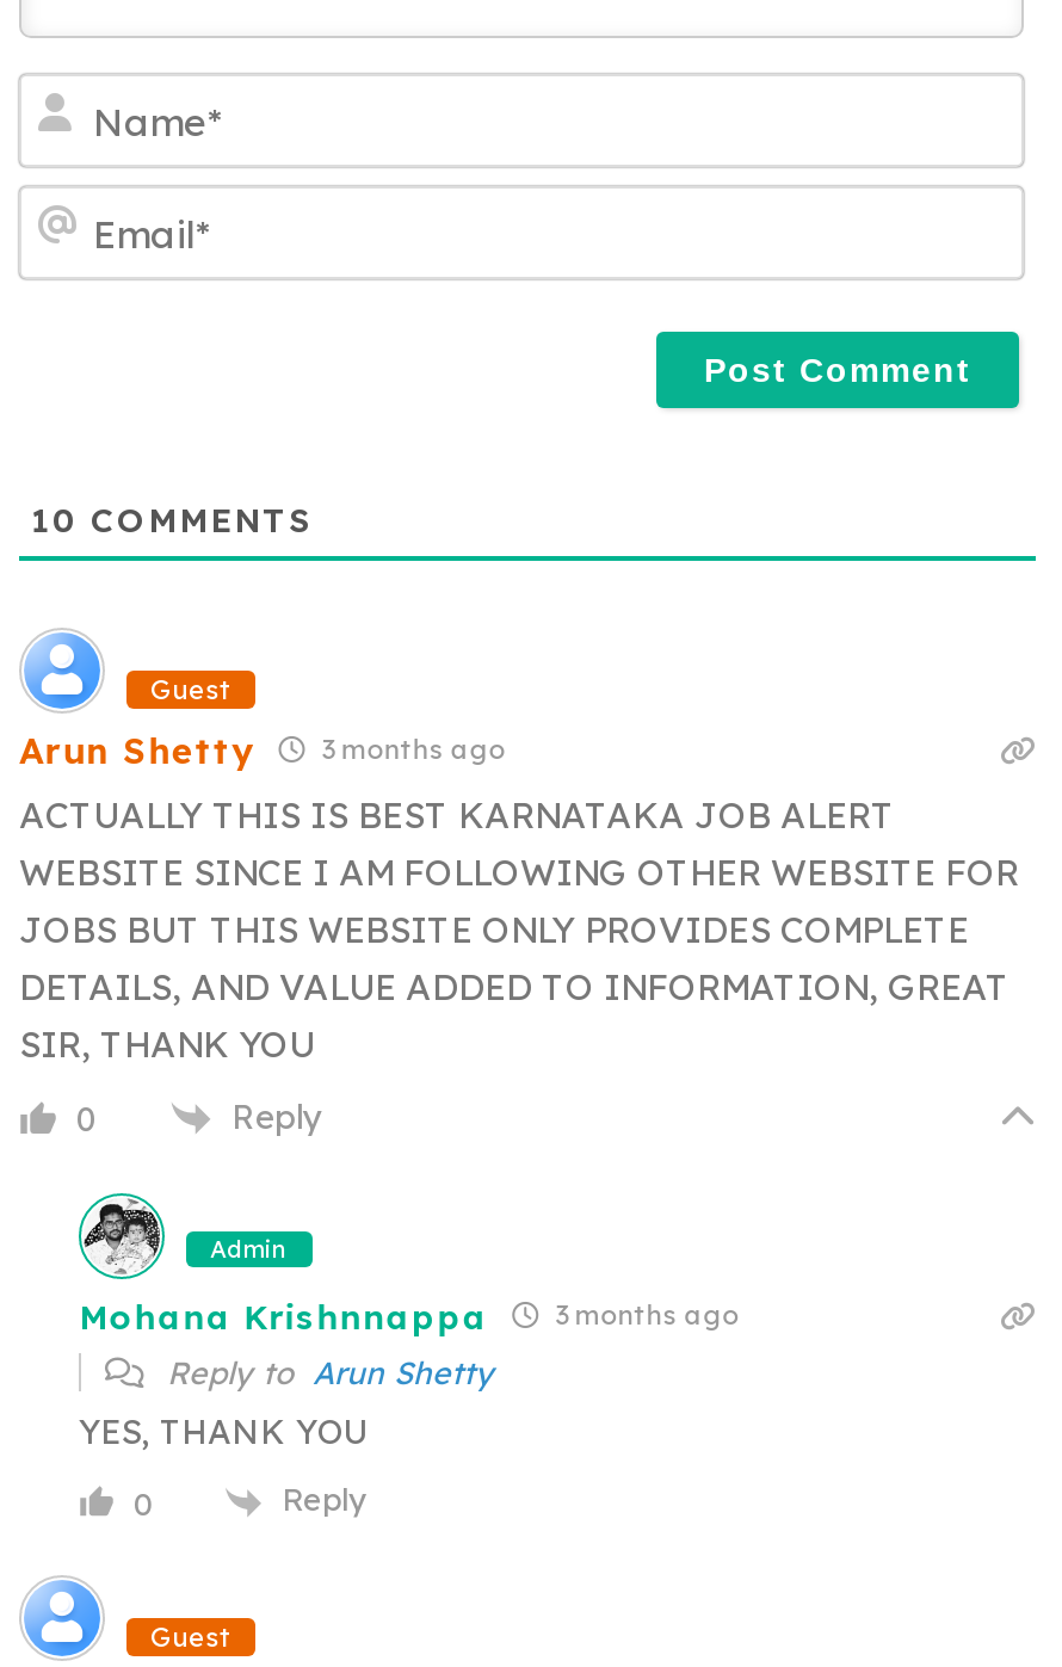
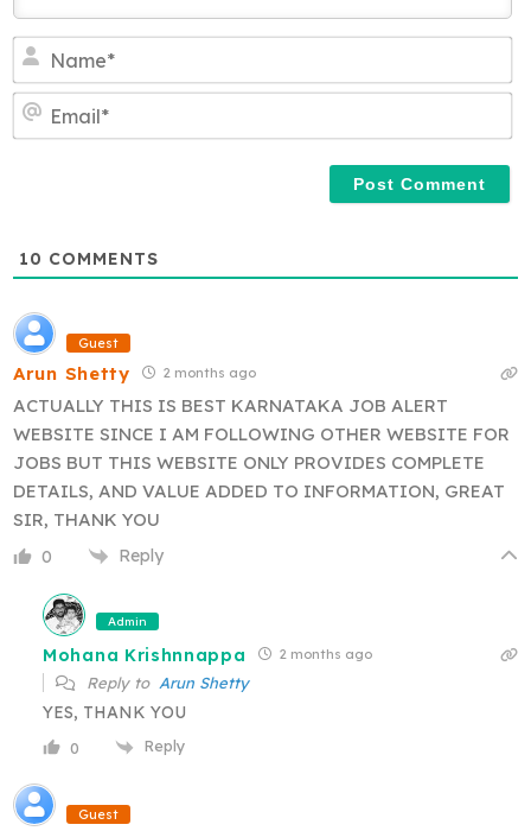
- Arun Shetty 3 months ago
+ Arun Shetty 2 months ago

- Mohana Krishnnappa 3 months ago
+ Mohana Krishnnappa 2 months ago
